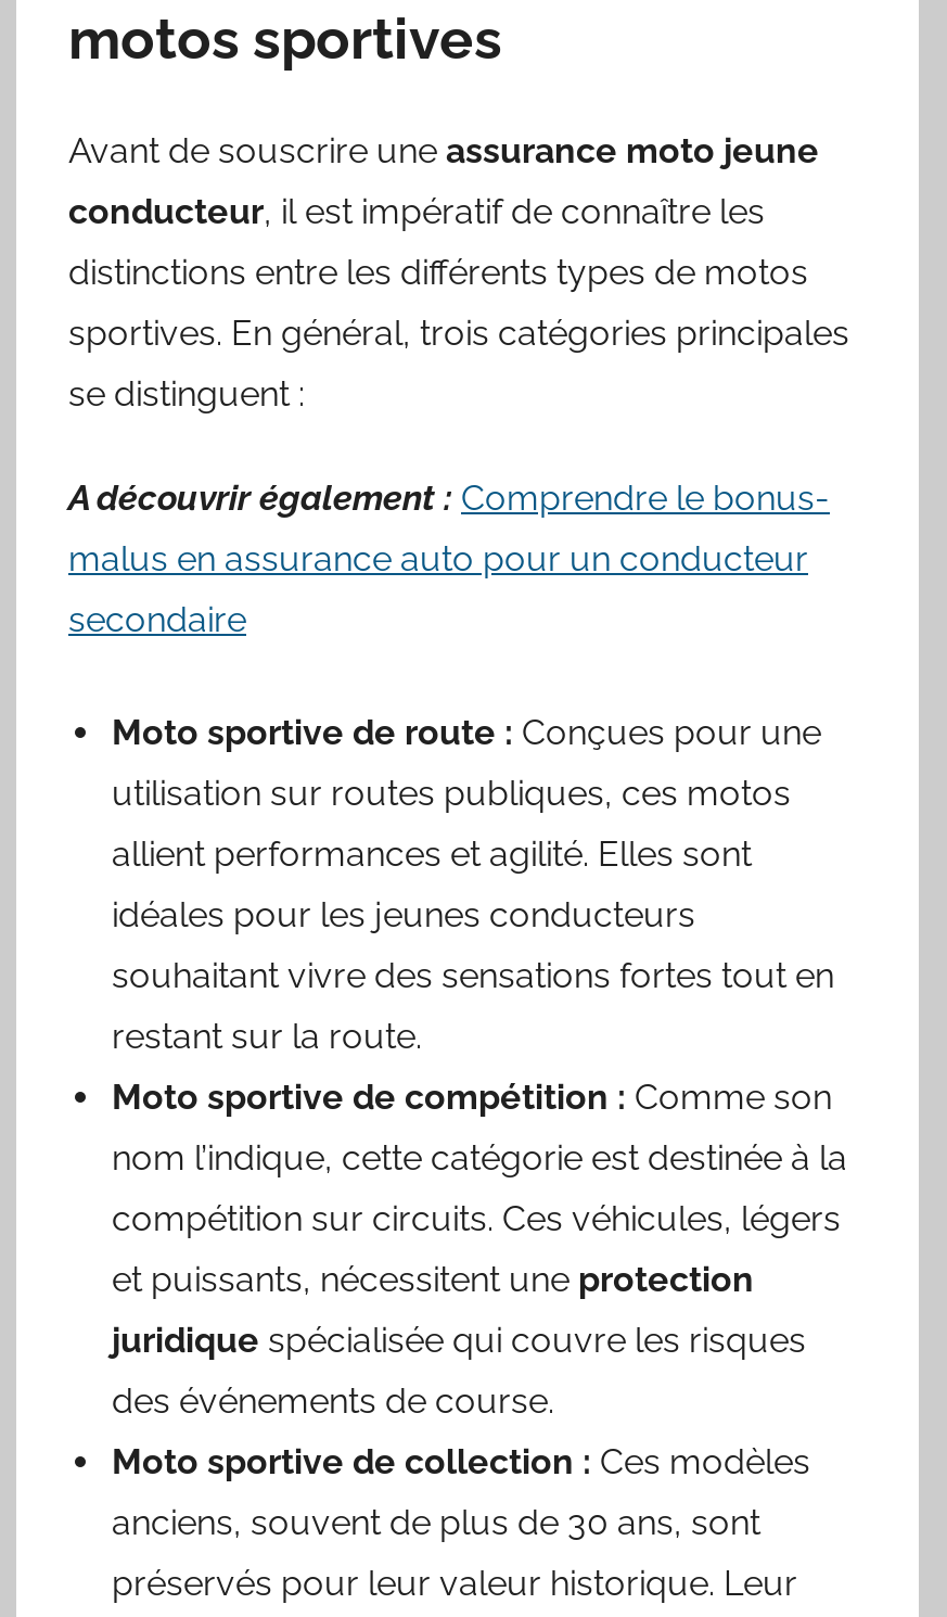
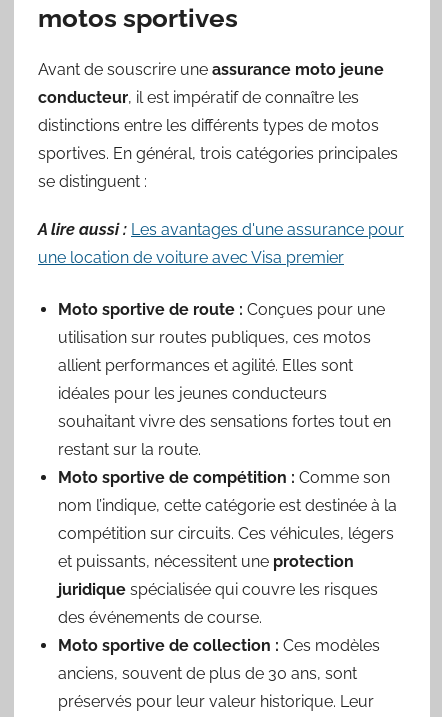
- A découvrir également : Comprendre le bonus-
- malus en assurance auto pour un conducteur
- secondaire
+ A lire aussi : Les avantages d'une assurance pour
+ une location de voiture avec Visa premier
